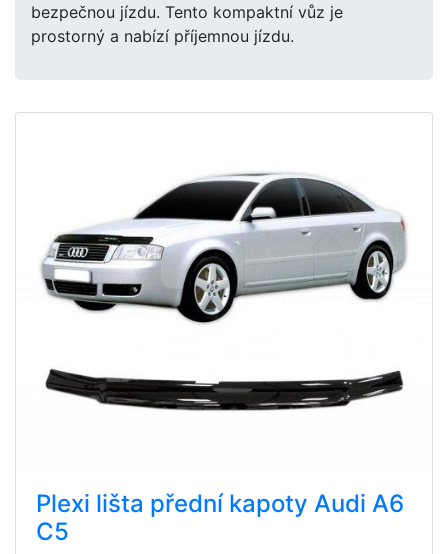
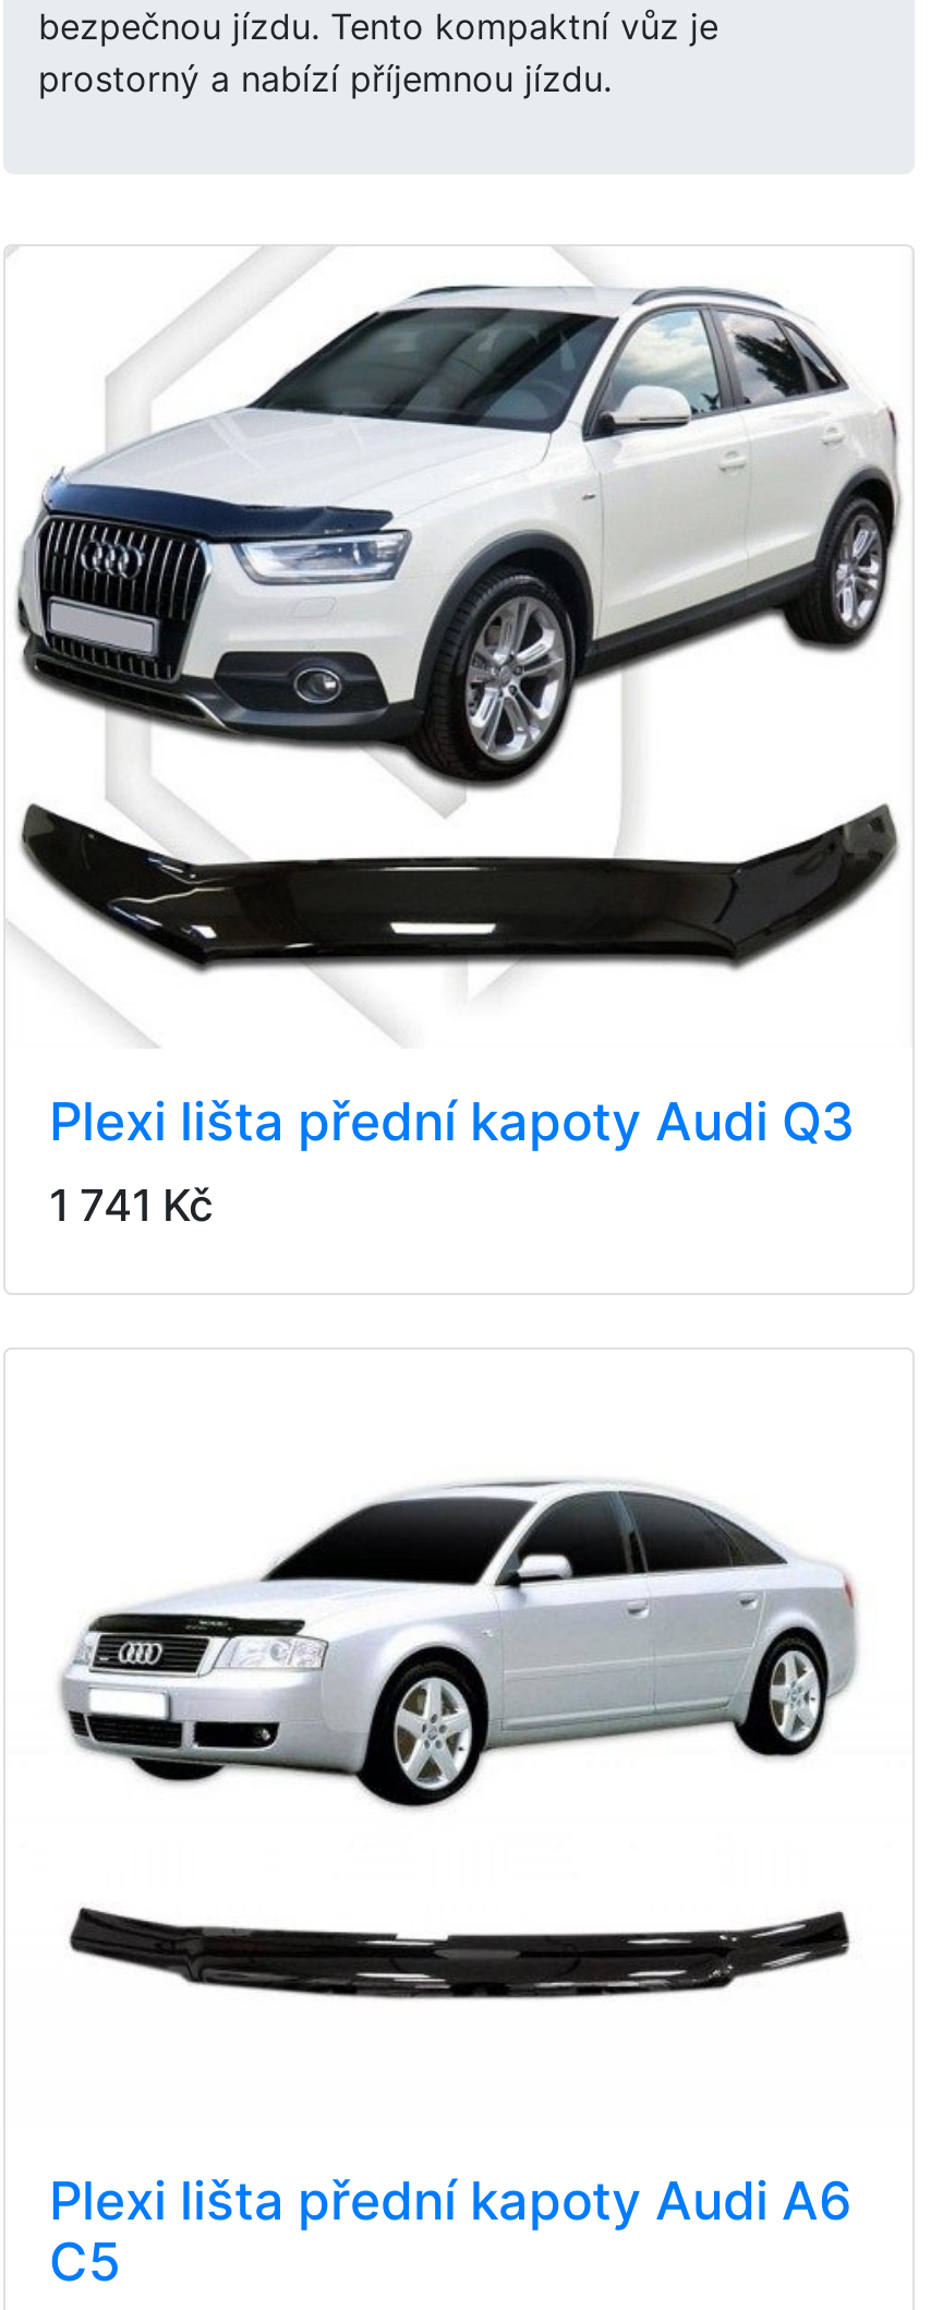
+ [image]

+ Plexi lišta přední kapoty Audi Q3
+ 1 741 Kč
